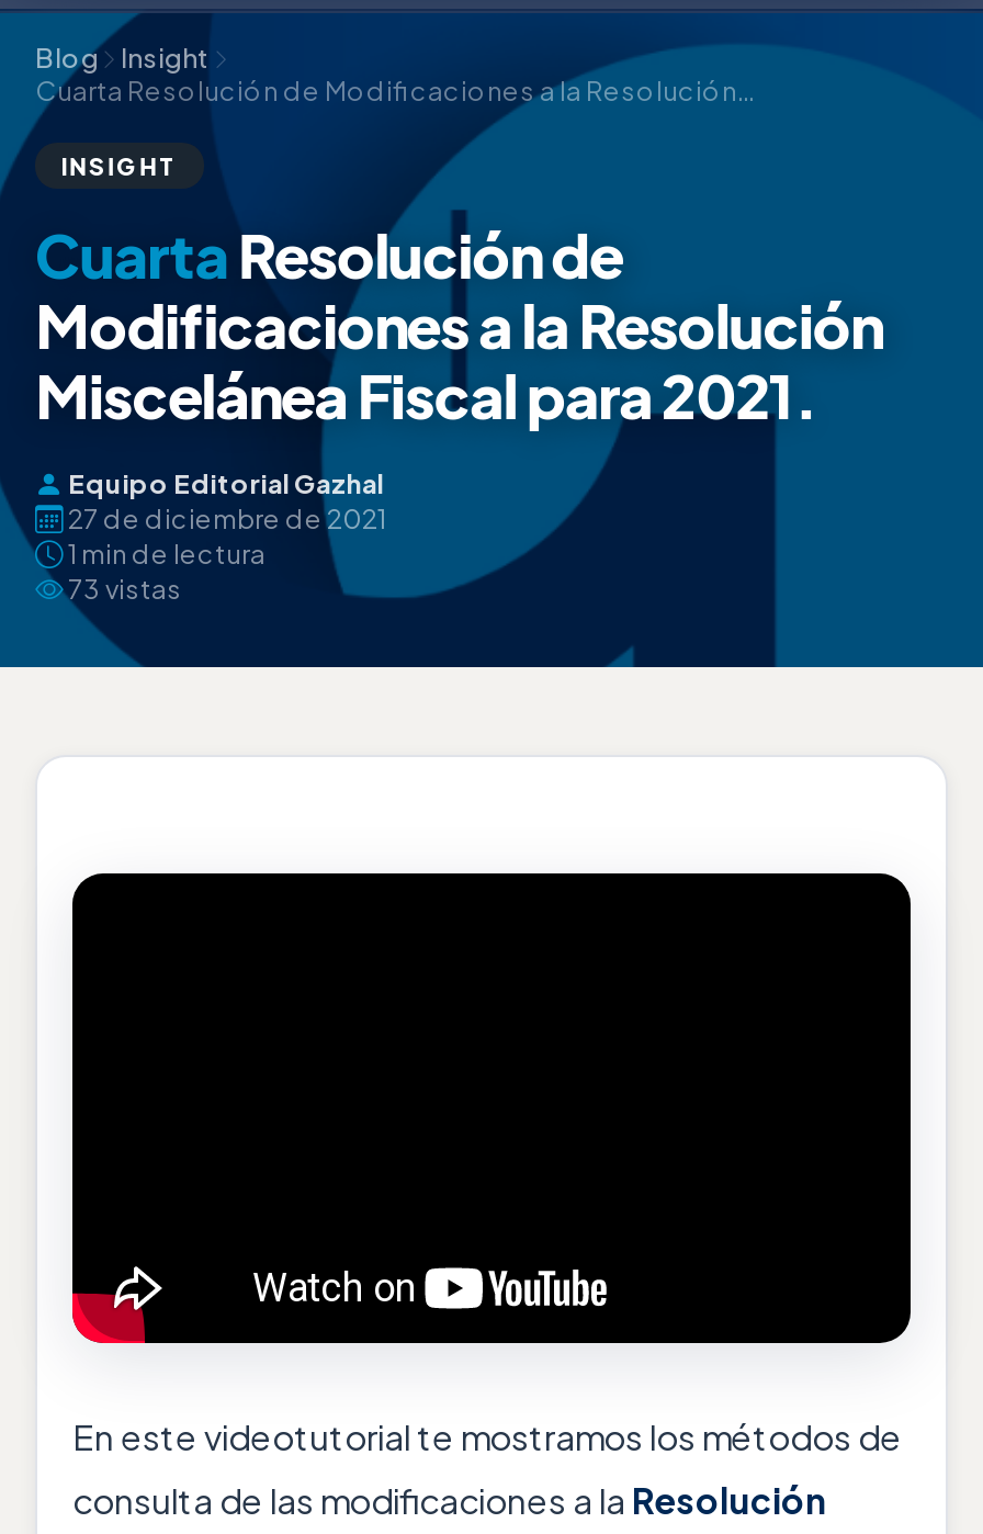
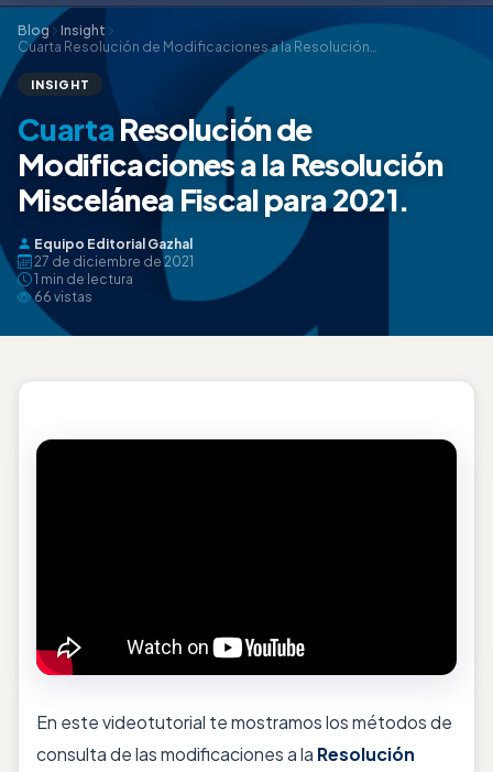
- 73 vistas
+ 66 vistas
